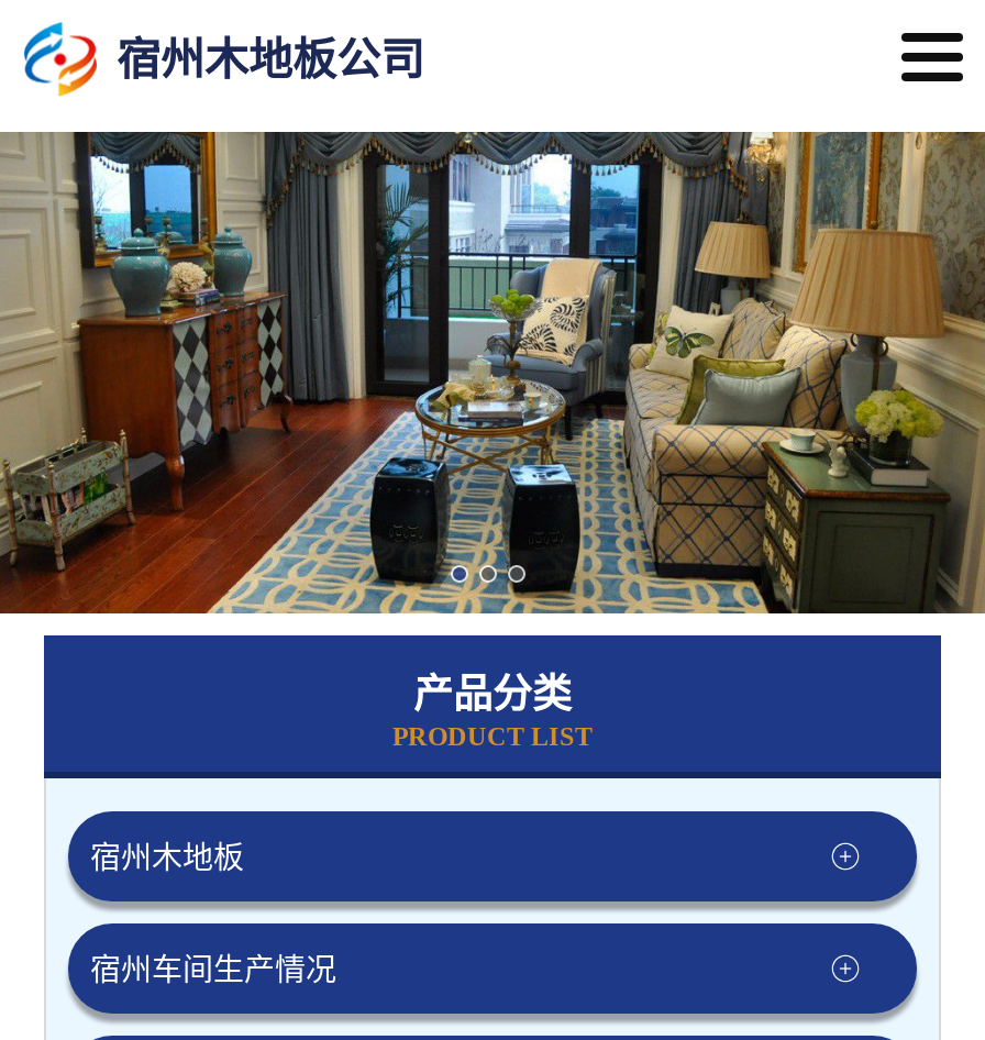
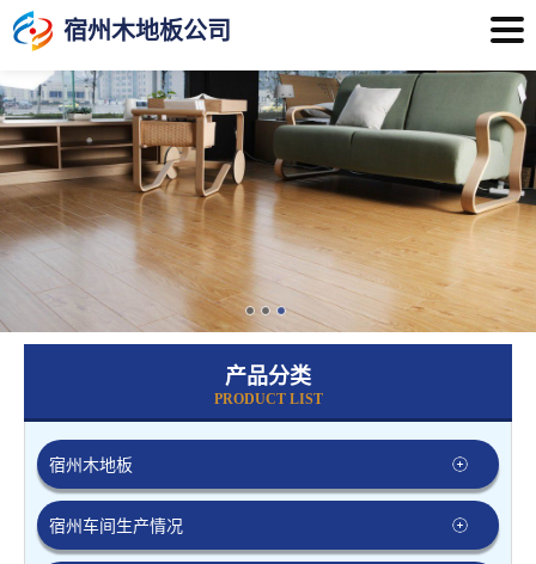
- [image]
+ [image]
